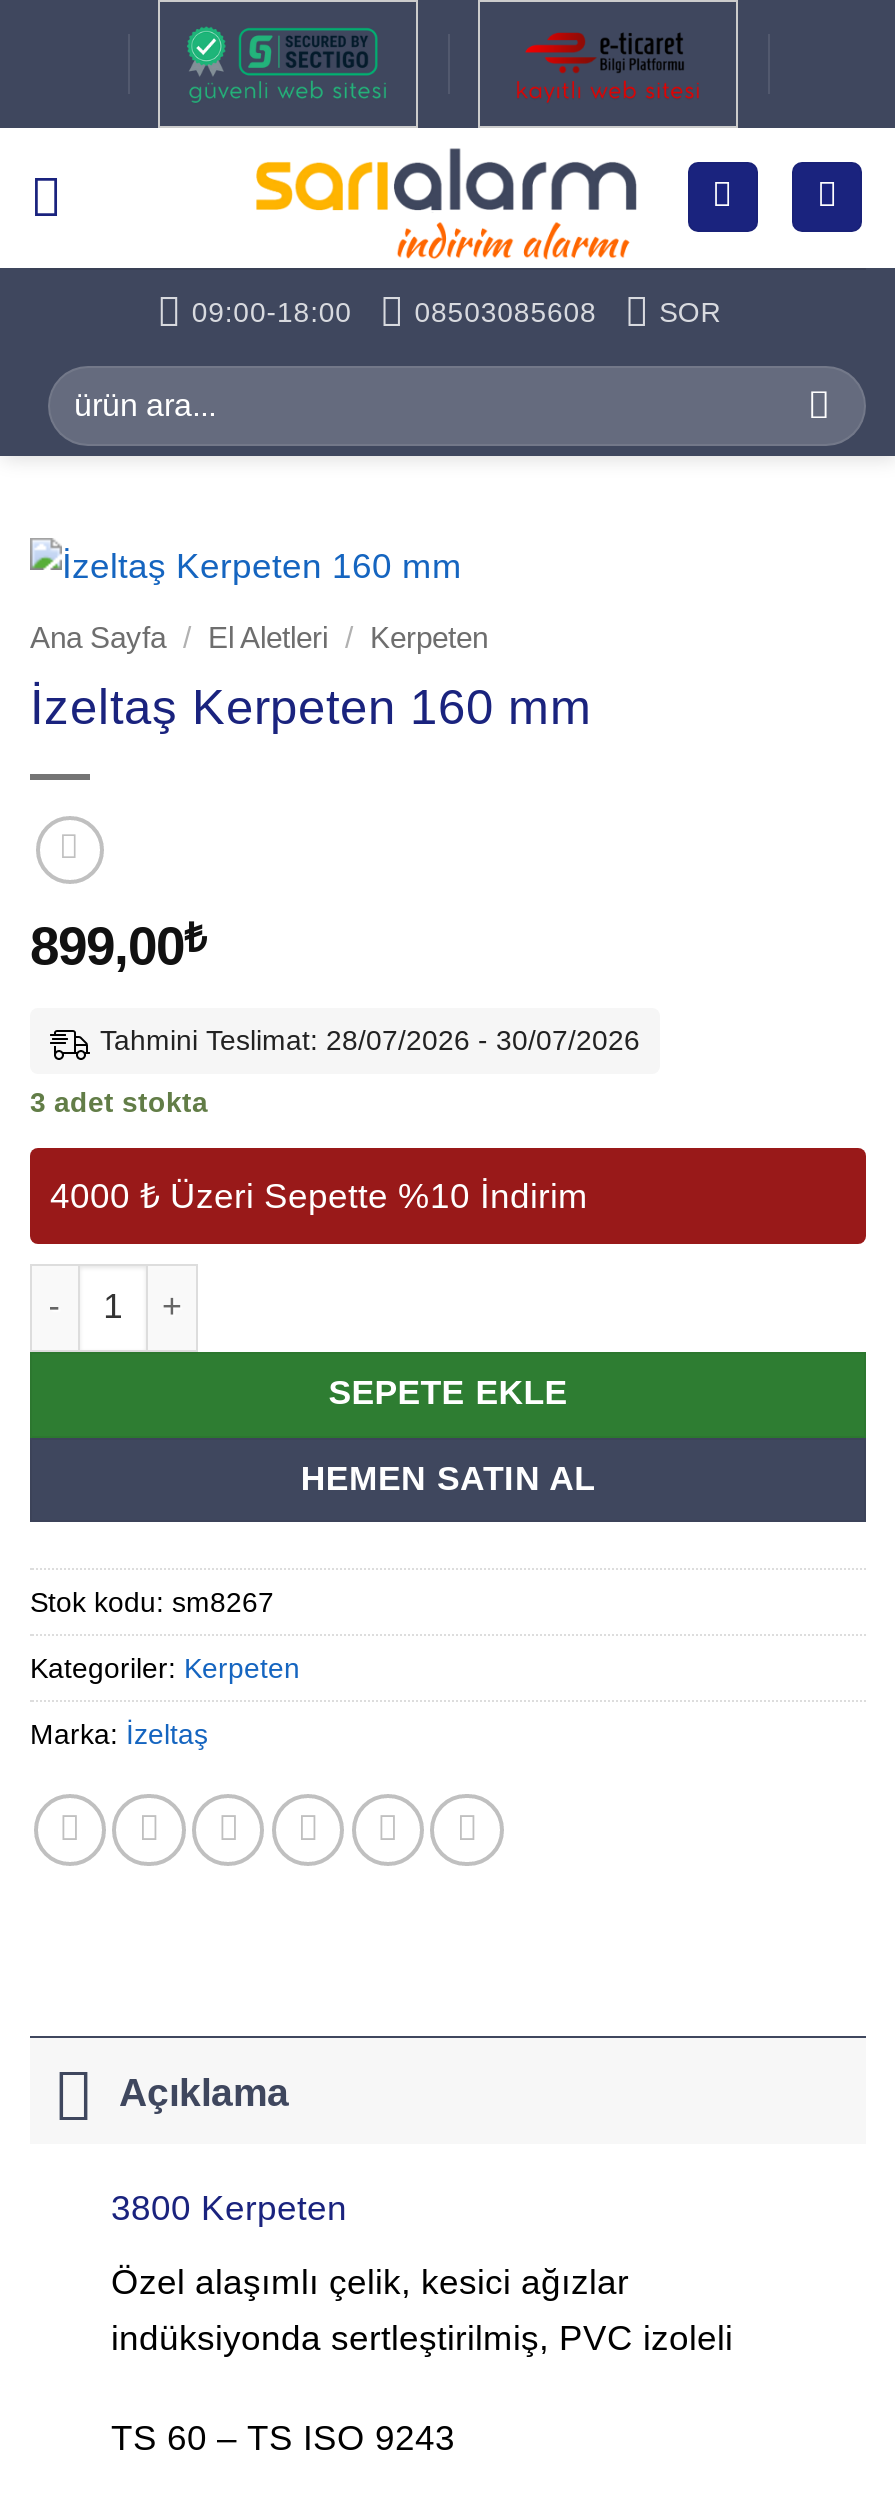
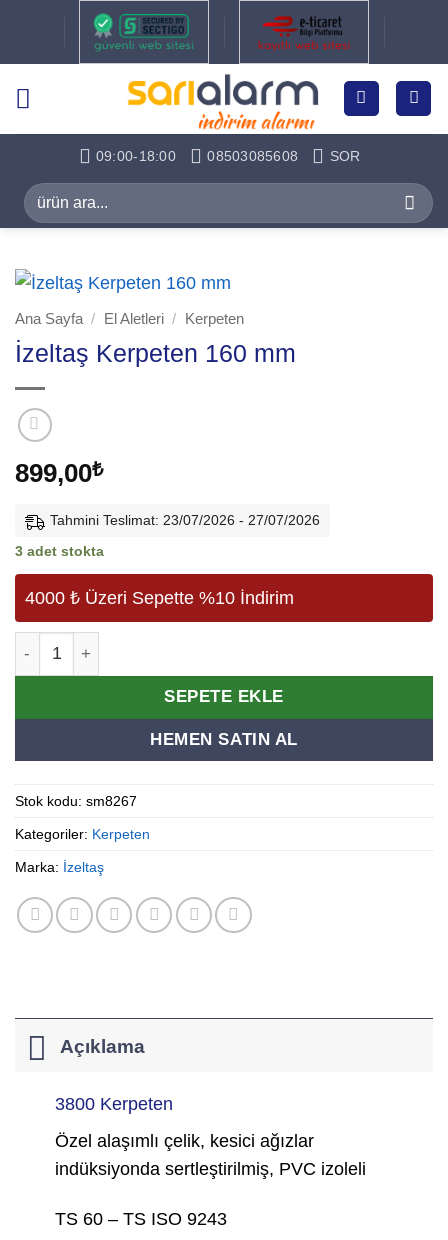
- Tahmini Teslimat: 28/07/2026 - 30/07/2026
+ Tahmini Teslimat: 23/07/2026 - 27/07/2026
